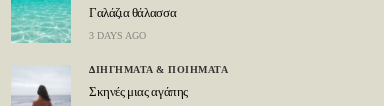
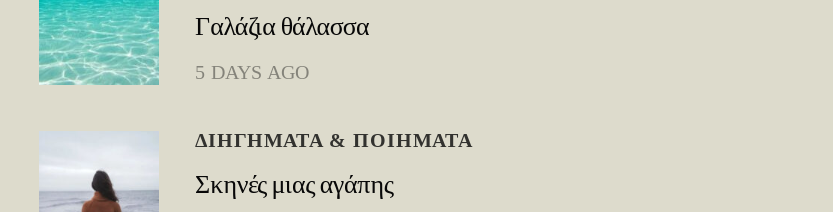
- 3 DAYS AGO
+ 5 DAYS AGO
